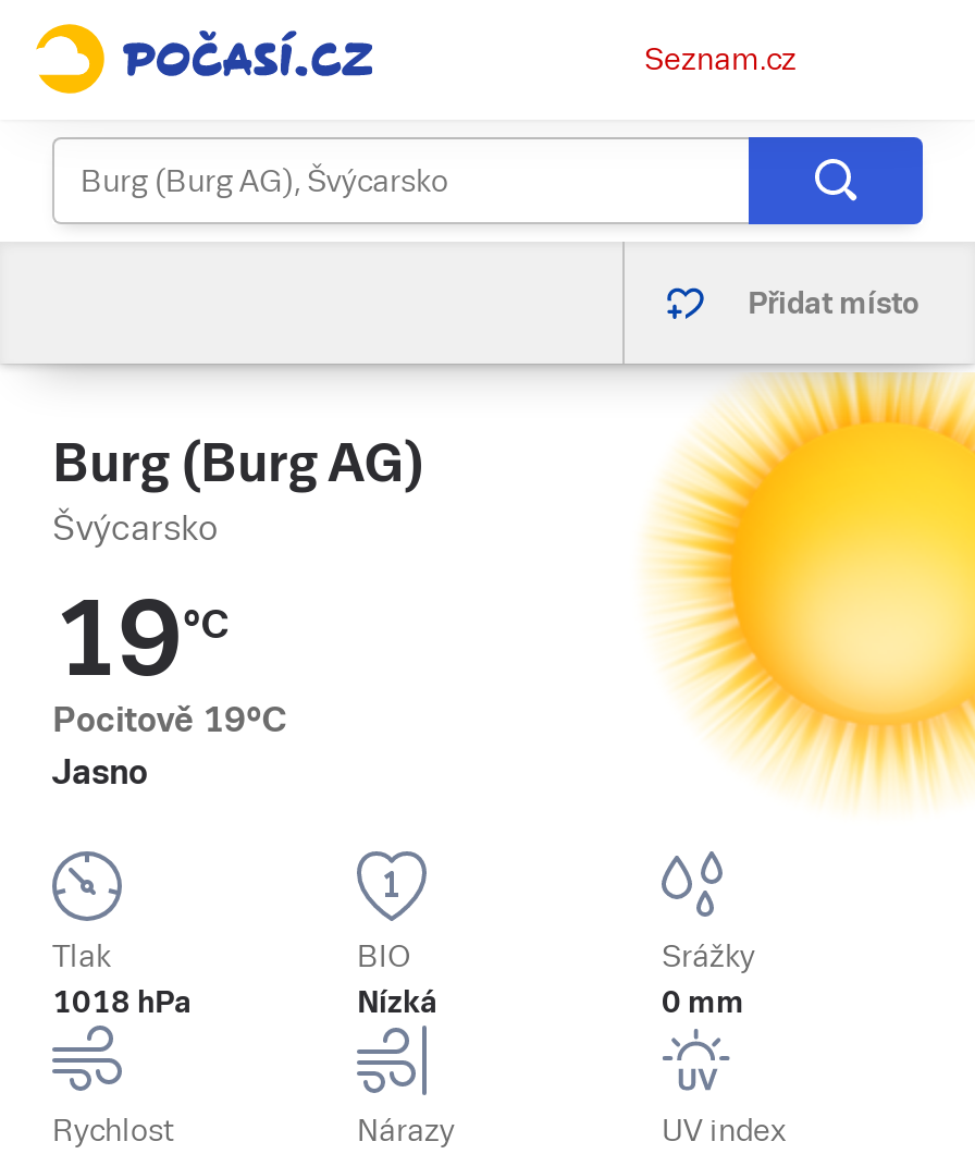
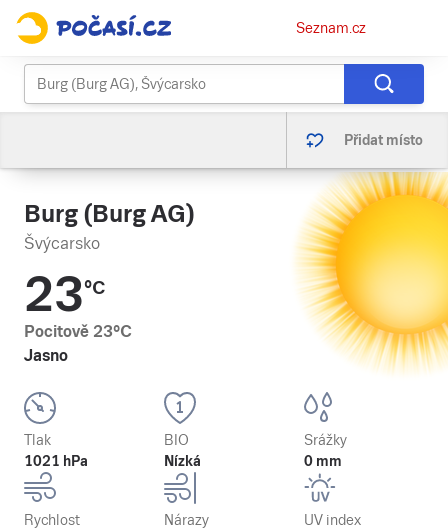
- 19°C
+ 23°C

- Pocitově 19°C
+ Pocitově 23°C

- 1018 hPa
+ 1021 hPa
